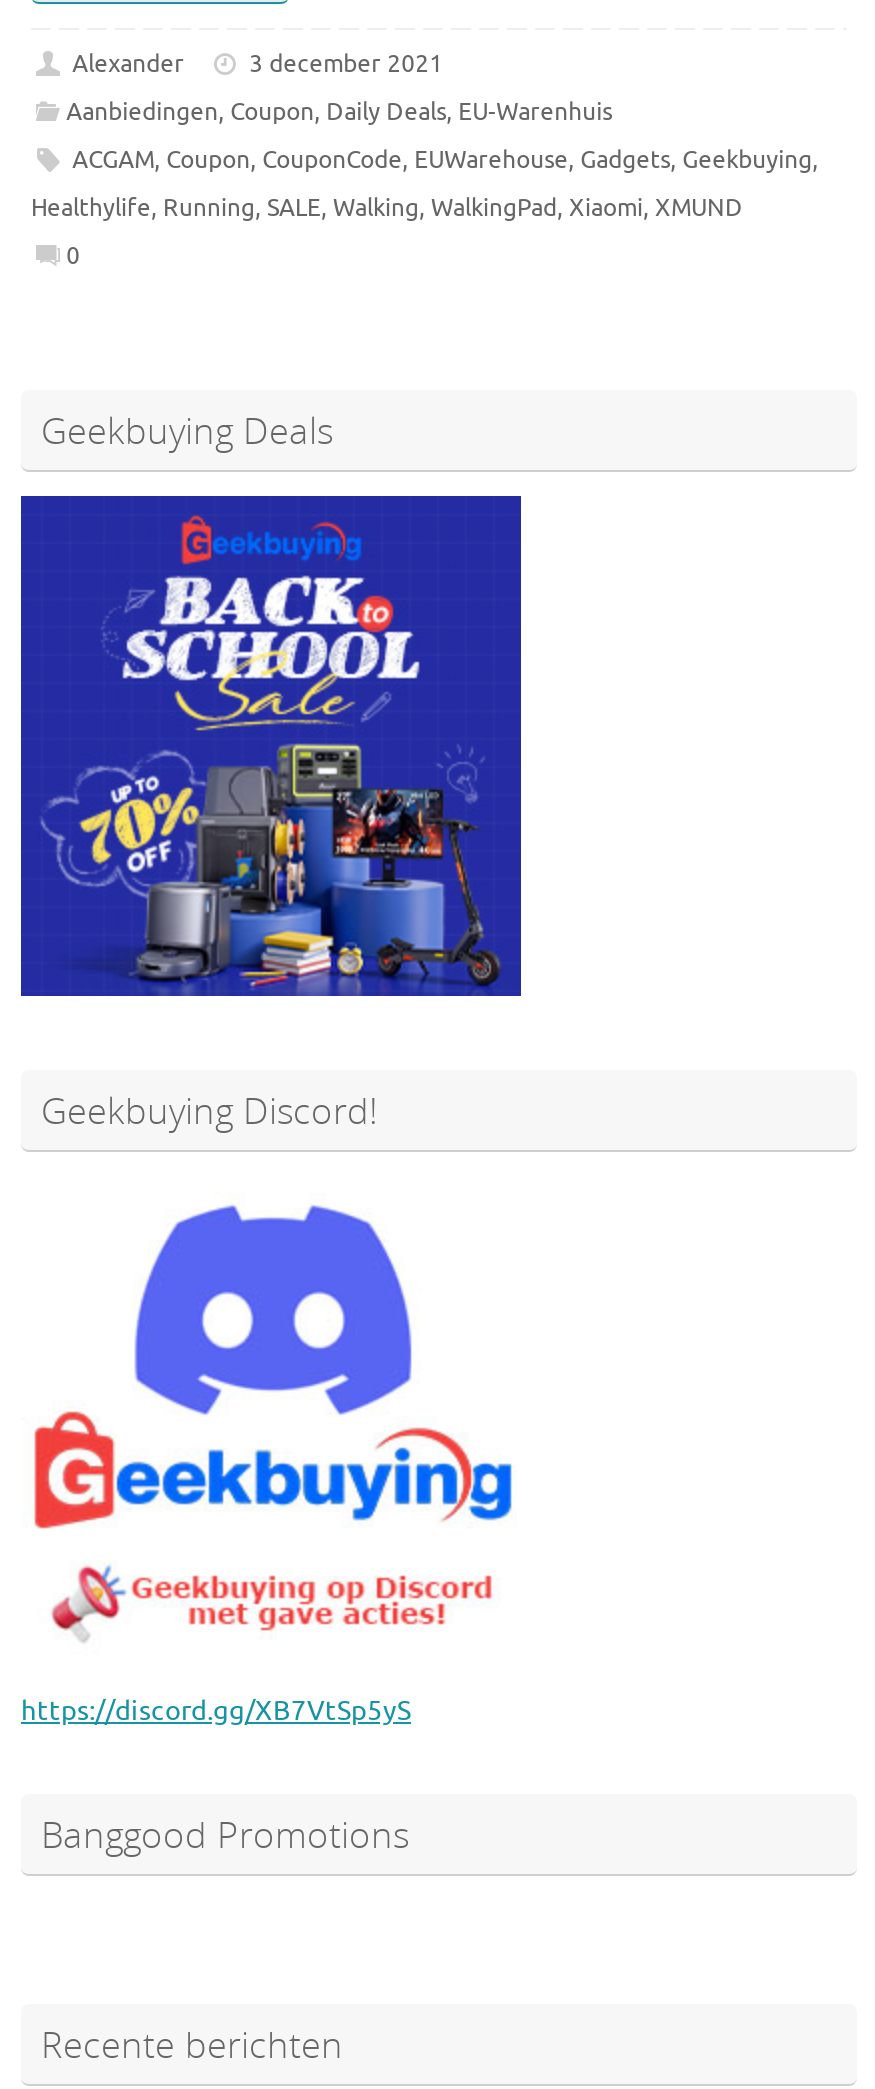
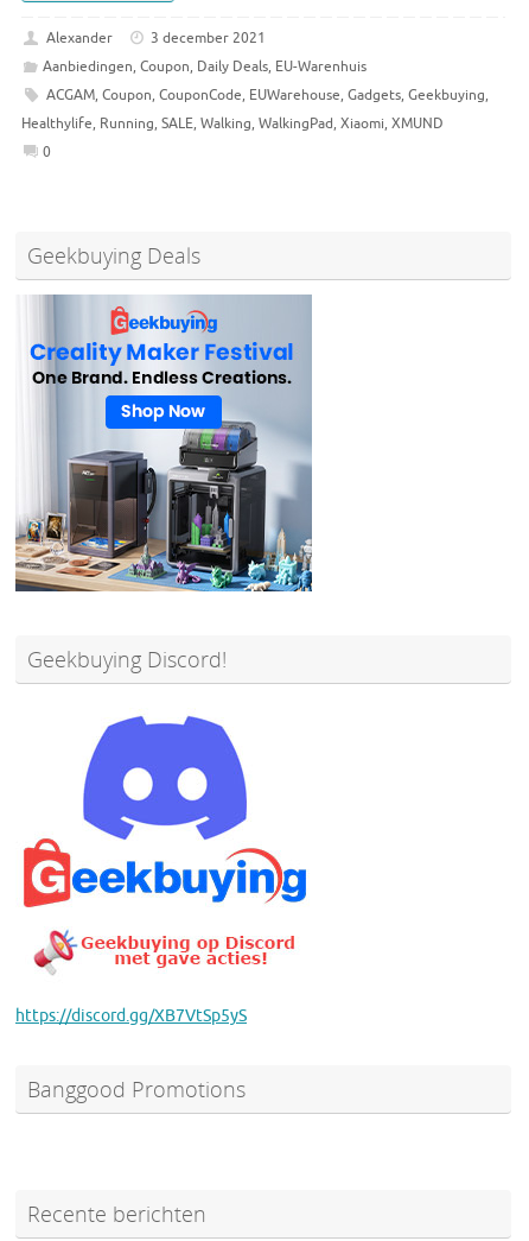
- [image]
+ [image]
